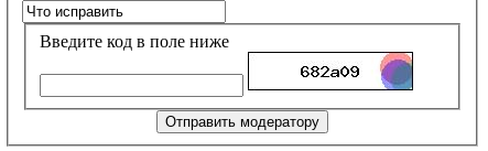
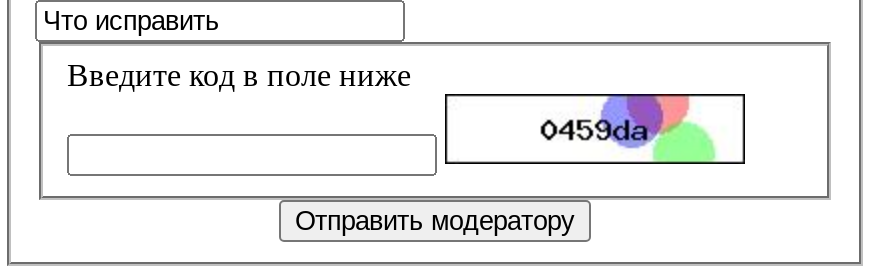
- [image]
+ [image]
